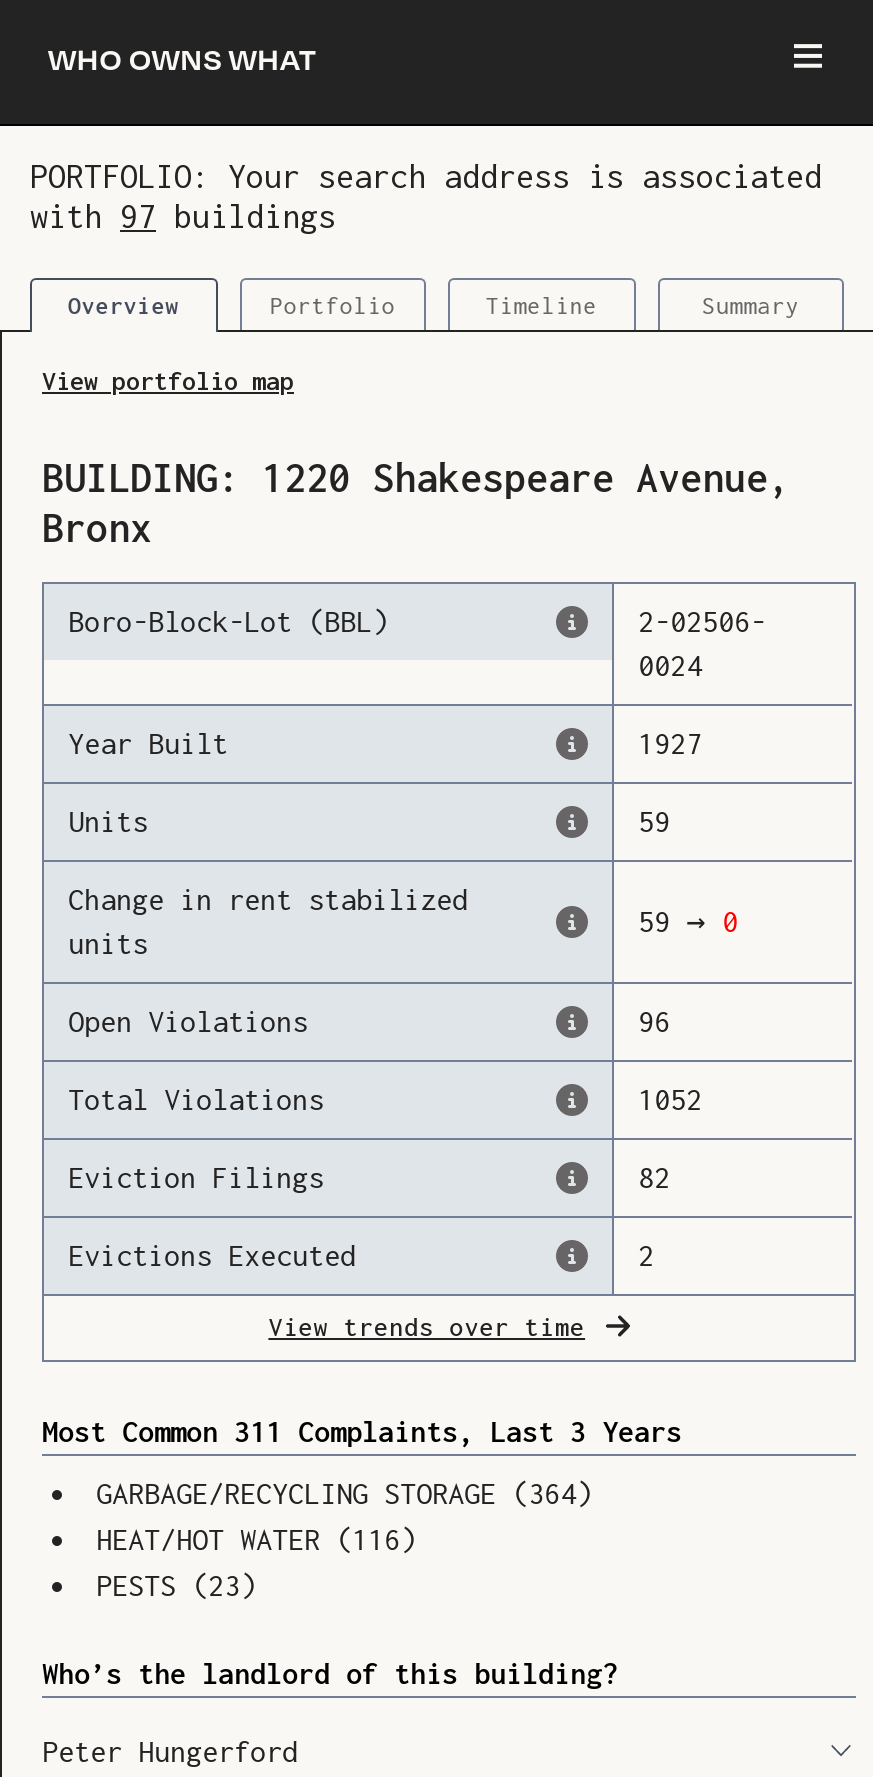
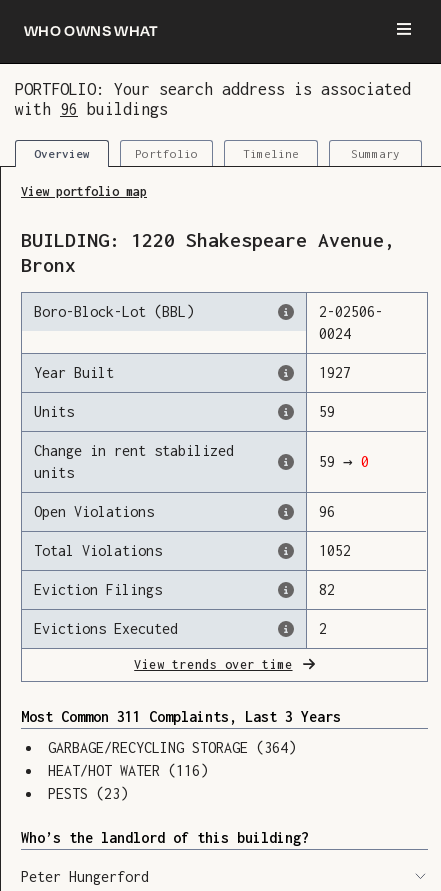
- with 97 buildings
+ with 96 buildings
